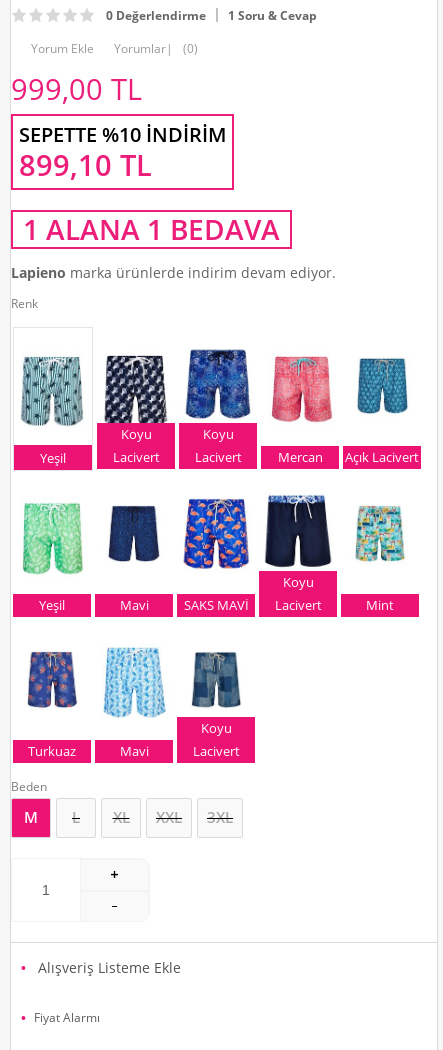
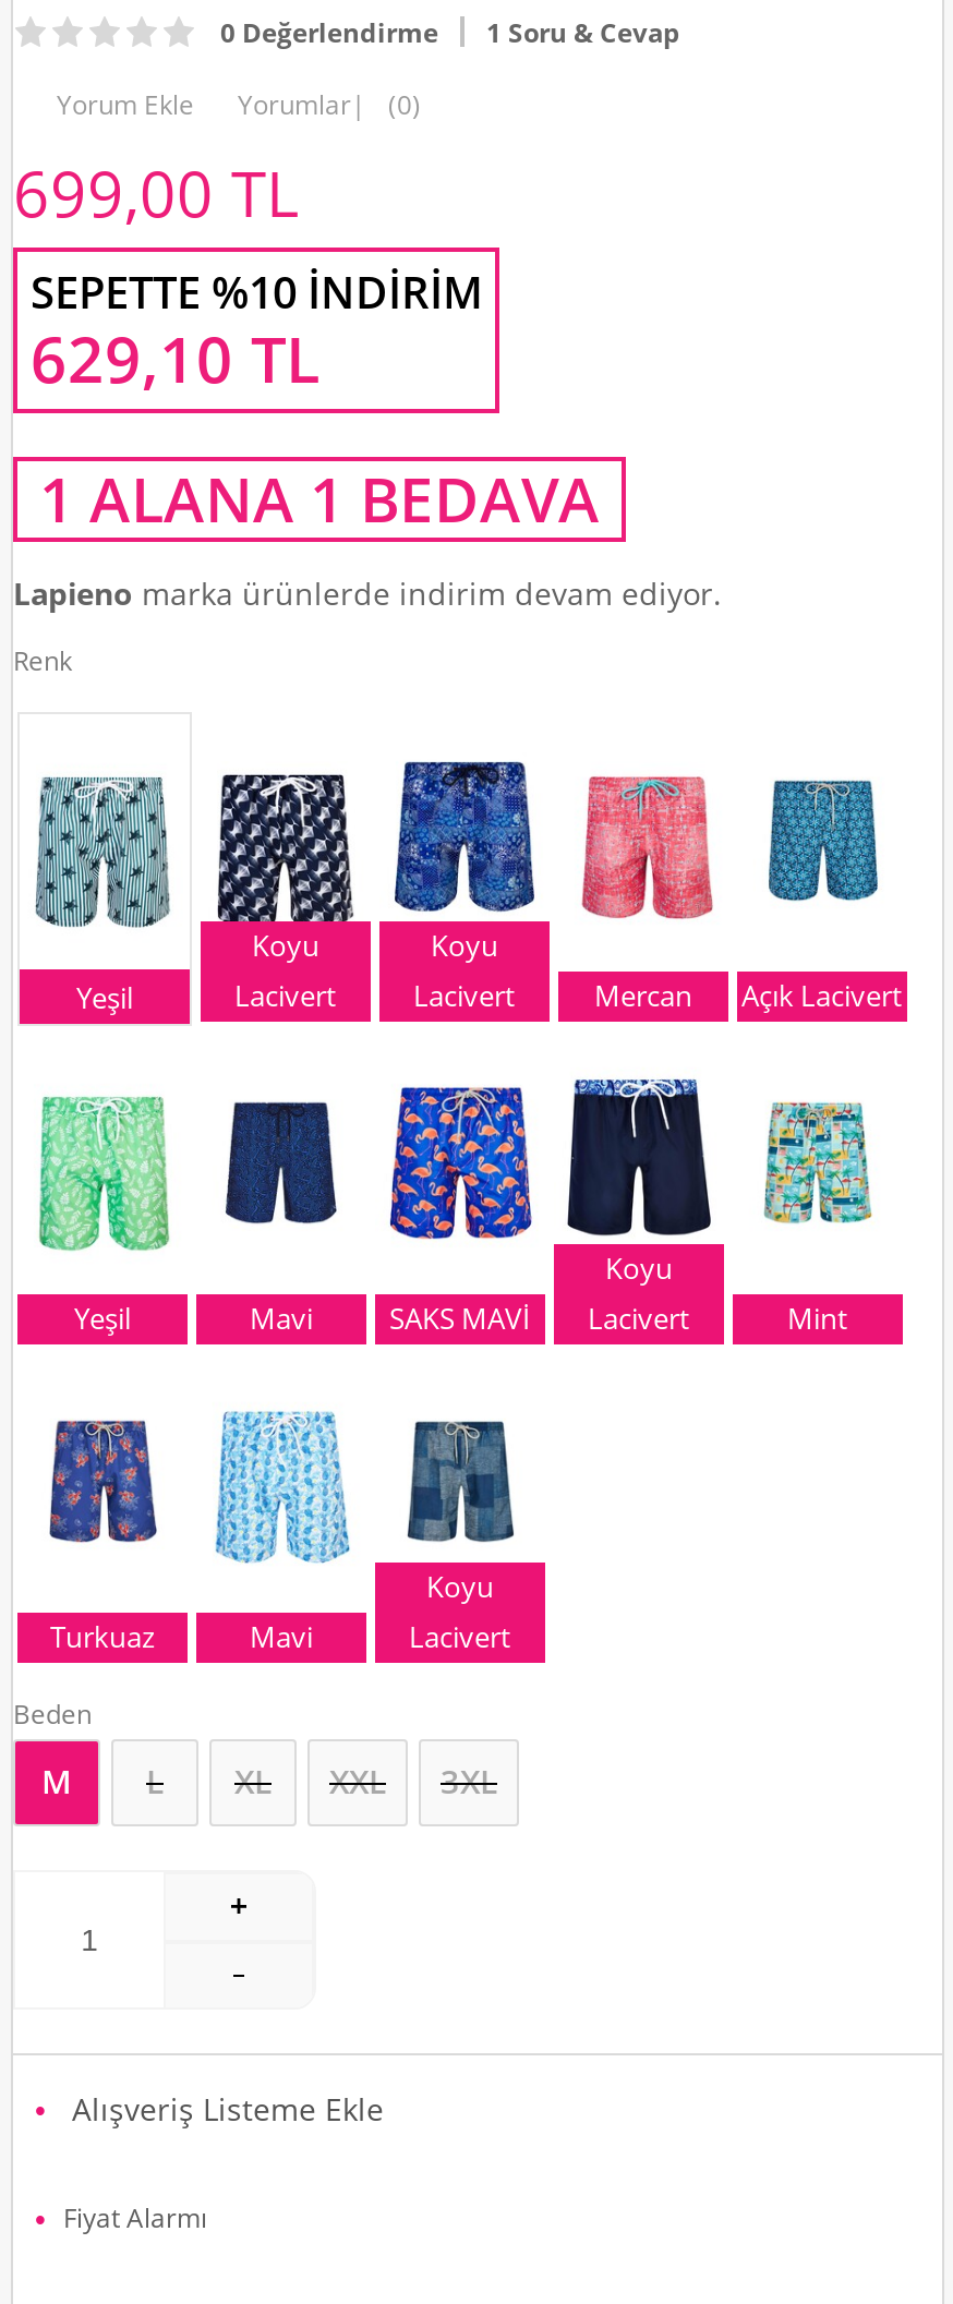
- 999,00 TL
+ 699,00 TL

- 899,10 TL
+ 629,10 TL
